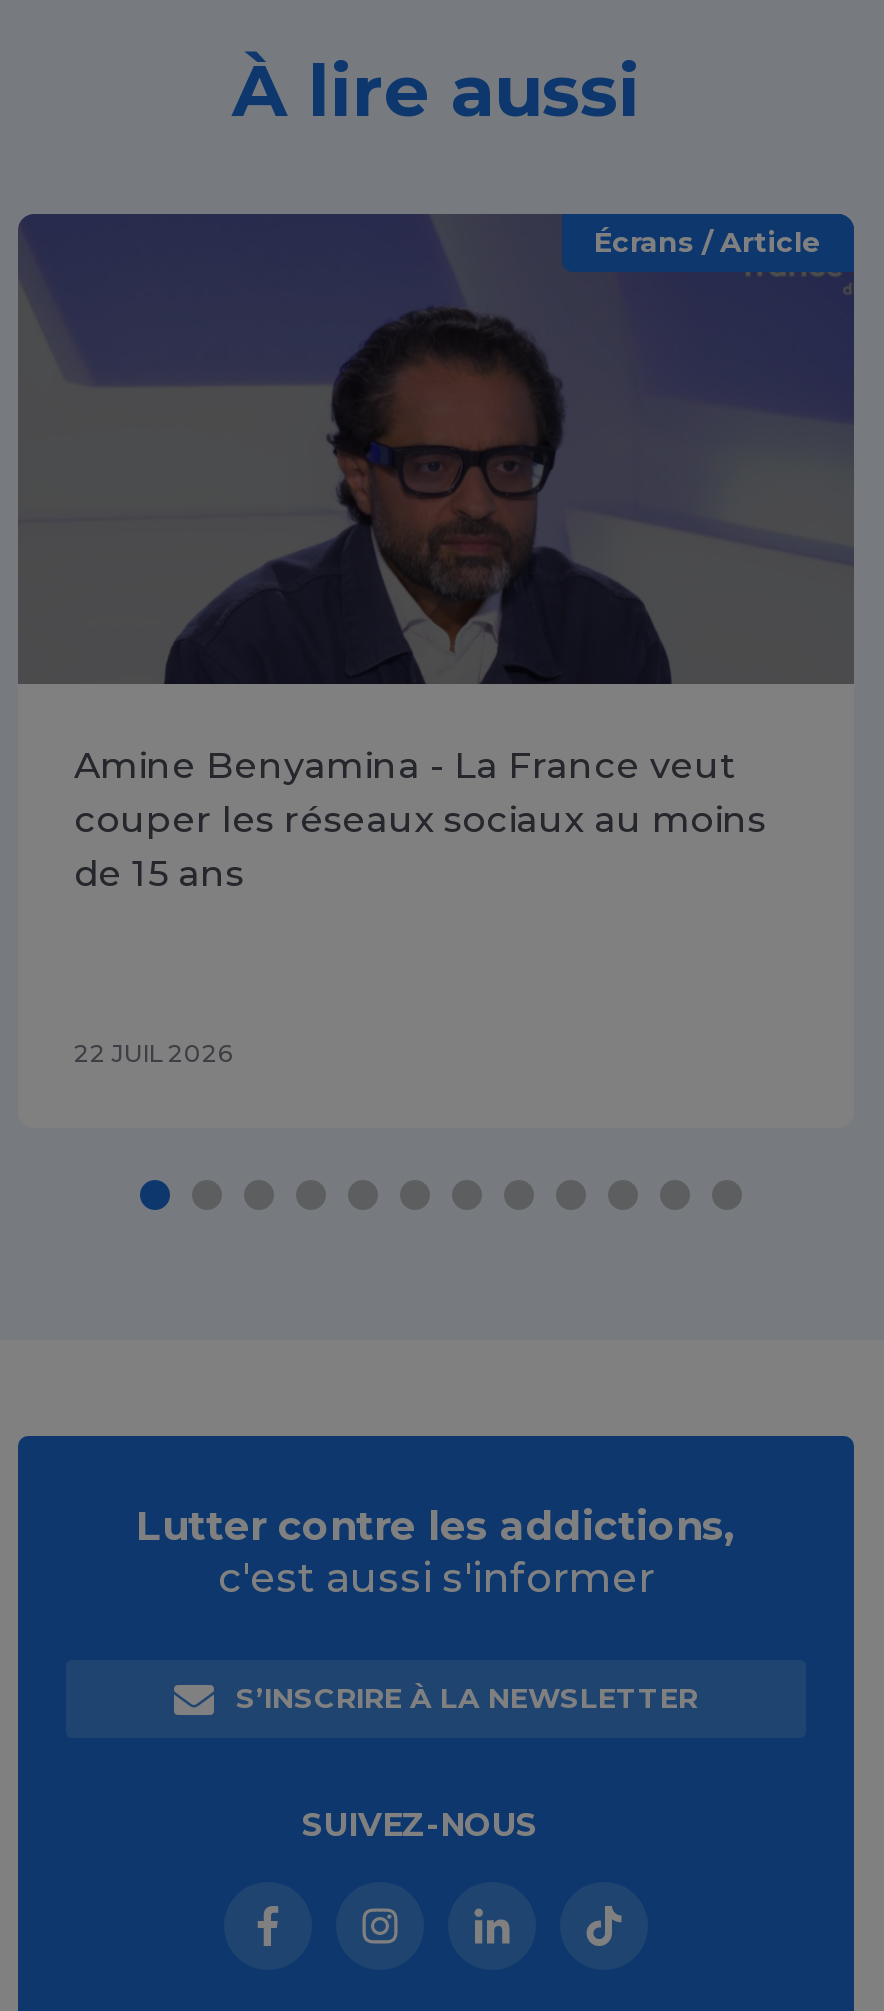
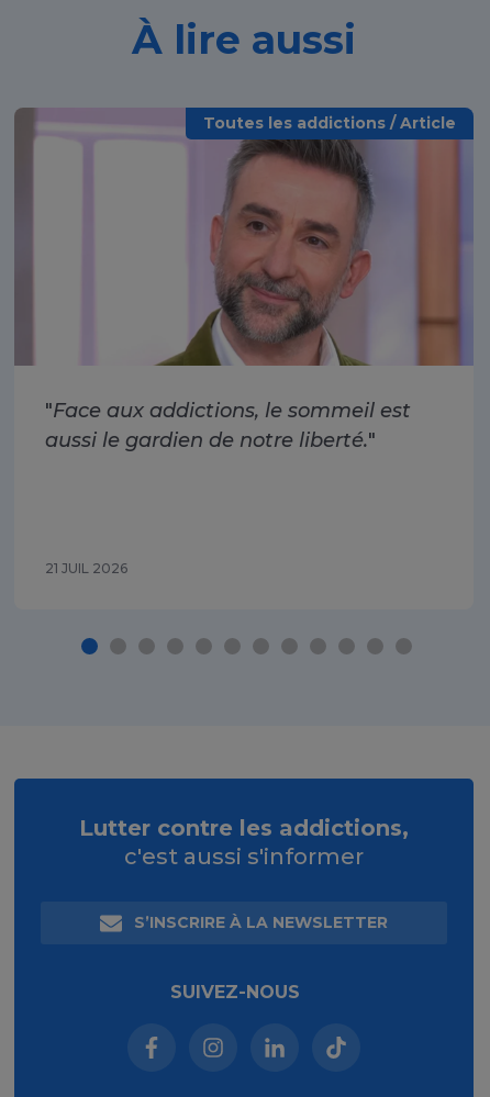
- [image]
- Écrans / Article
+ [image]
+ Toutes les addictions / Article

- Amine Benyamina - La France veut
- couper les réseaux sociaux au moins
- de 15 ans
+ "Face aux addictions, le sommeil est
+ aussi le gardien de notre liberté."

- 22 JUIL 2026
+ 21 JUIL 2026
